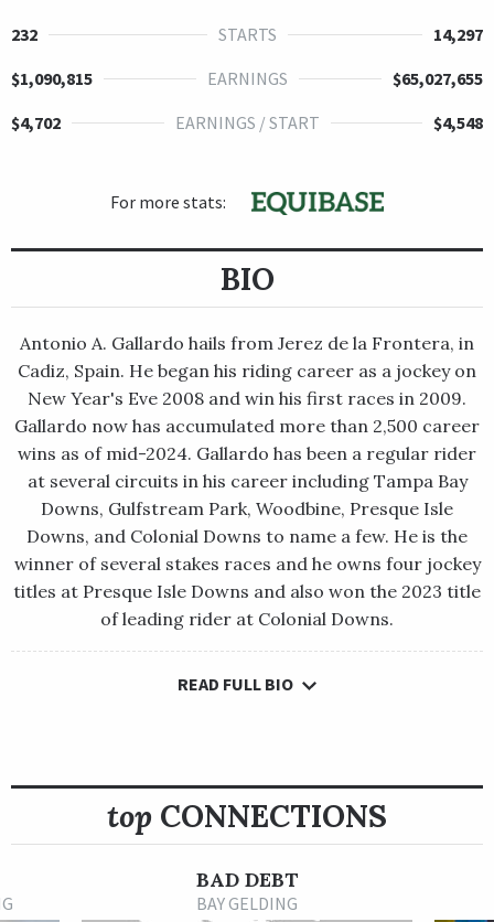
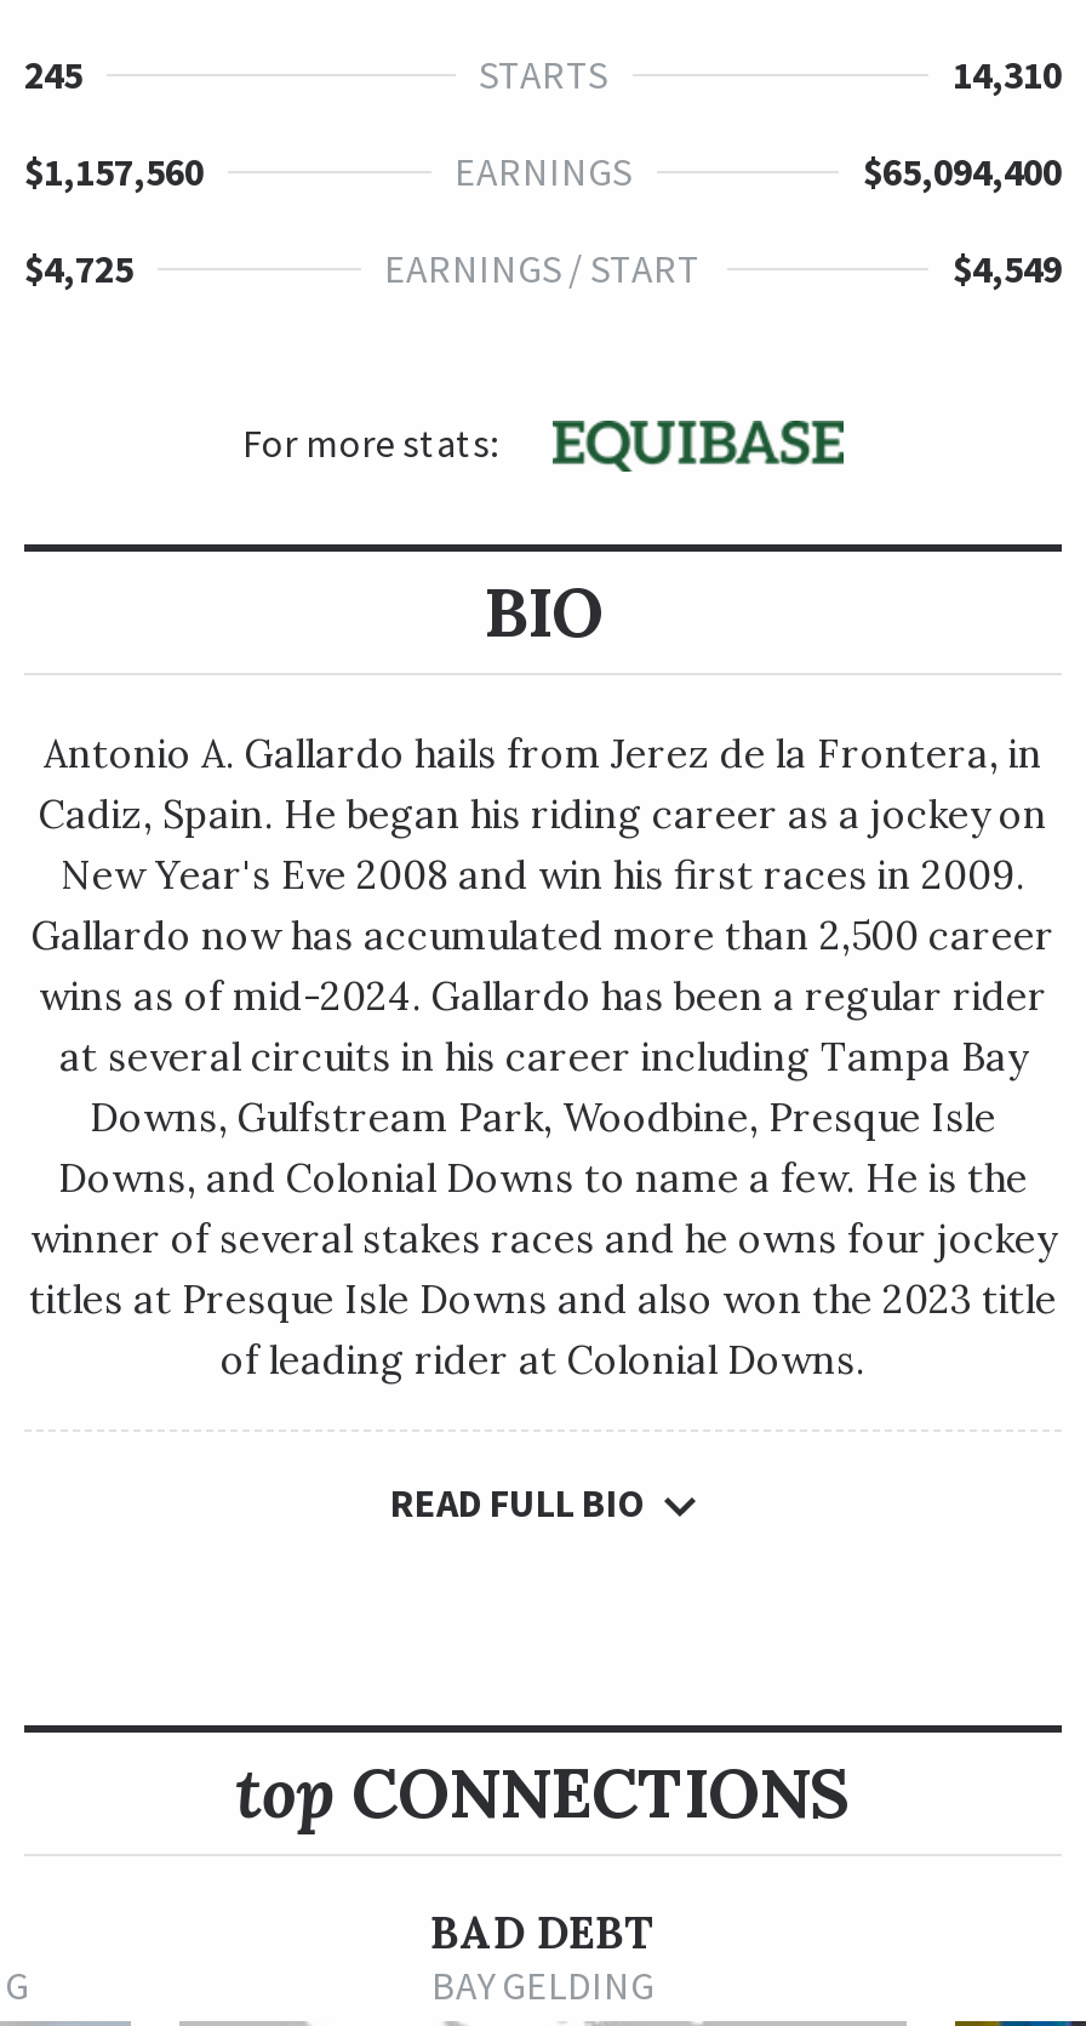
- 232
+ 245

- 14,297
+ 14,310

- $1,090,815
+ $1,157,560

- $65,027,655
+ $65,094,400

- $4,702
+ $4,725

- $4,548
+ $4,549
